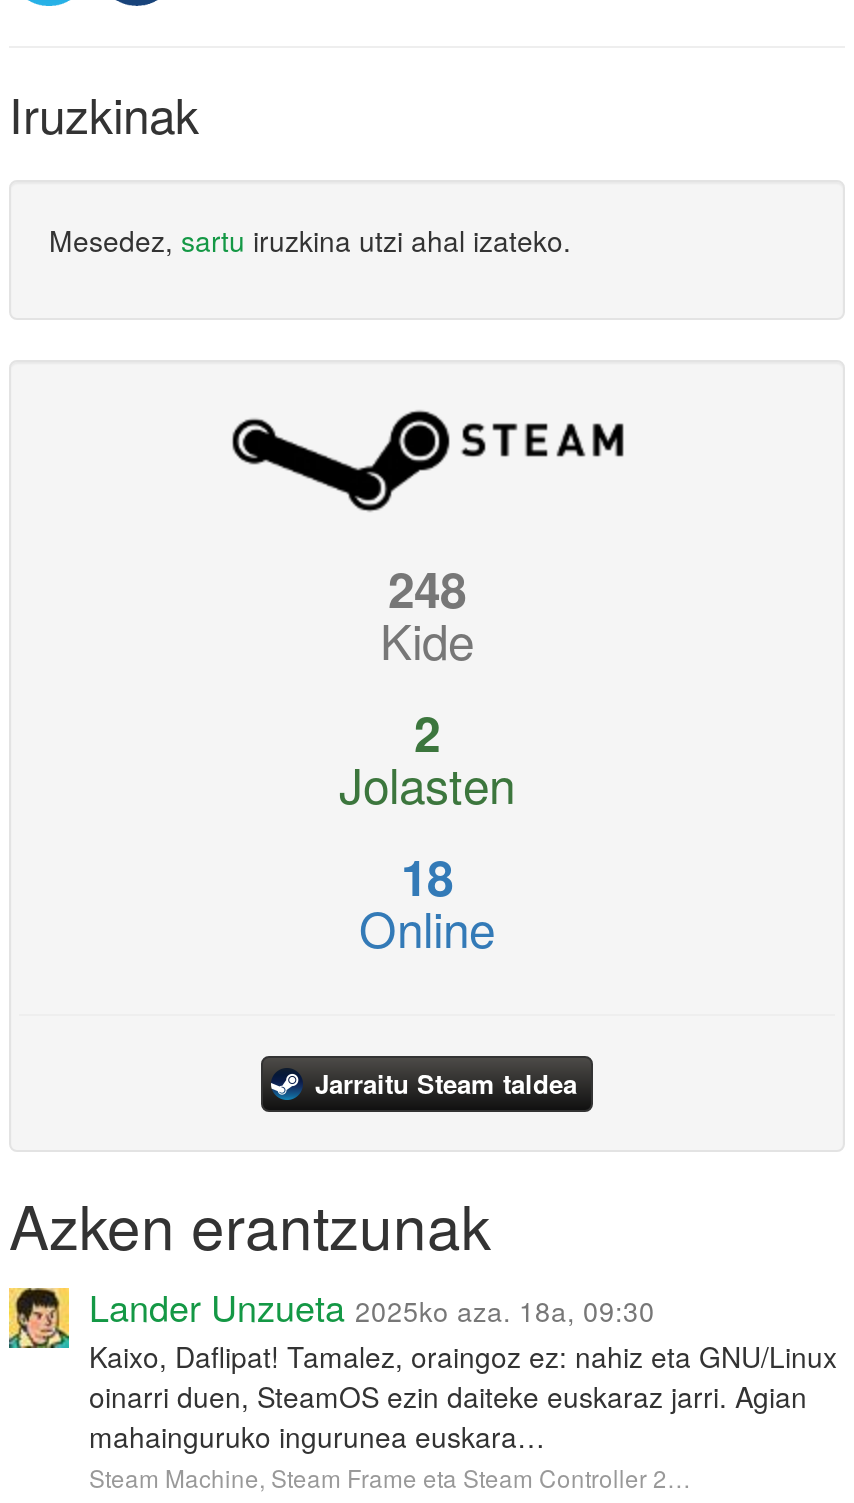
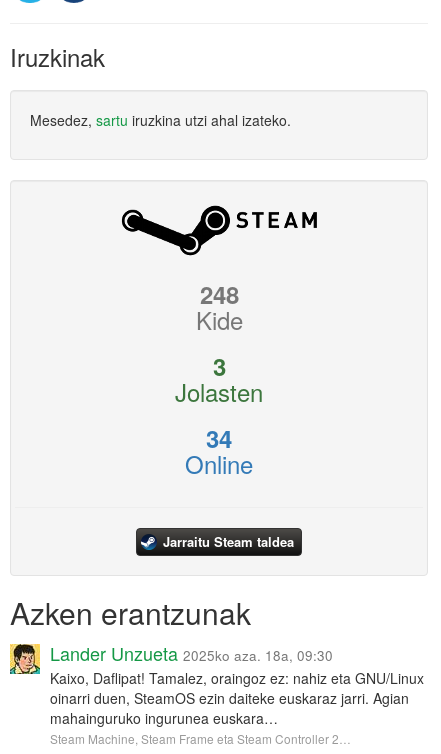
- 2
+ 3

- 18
+ 34
